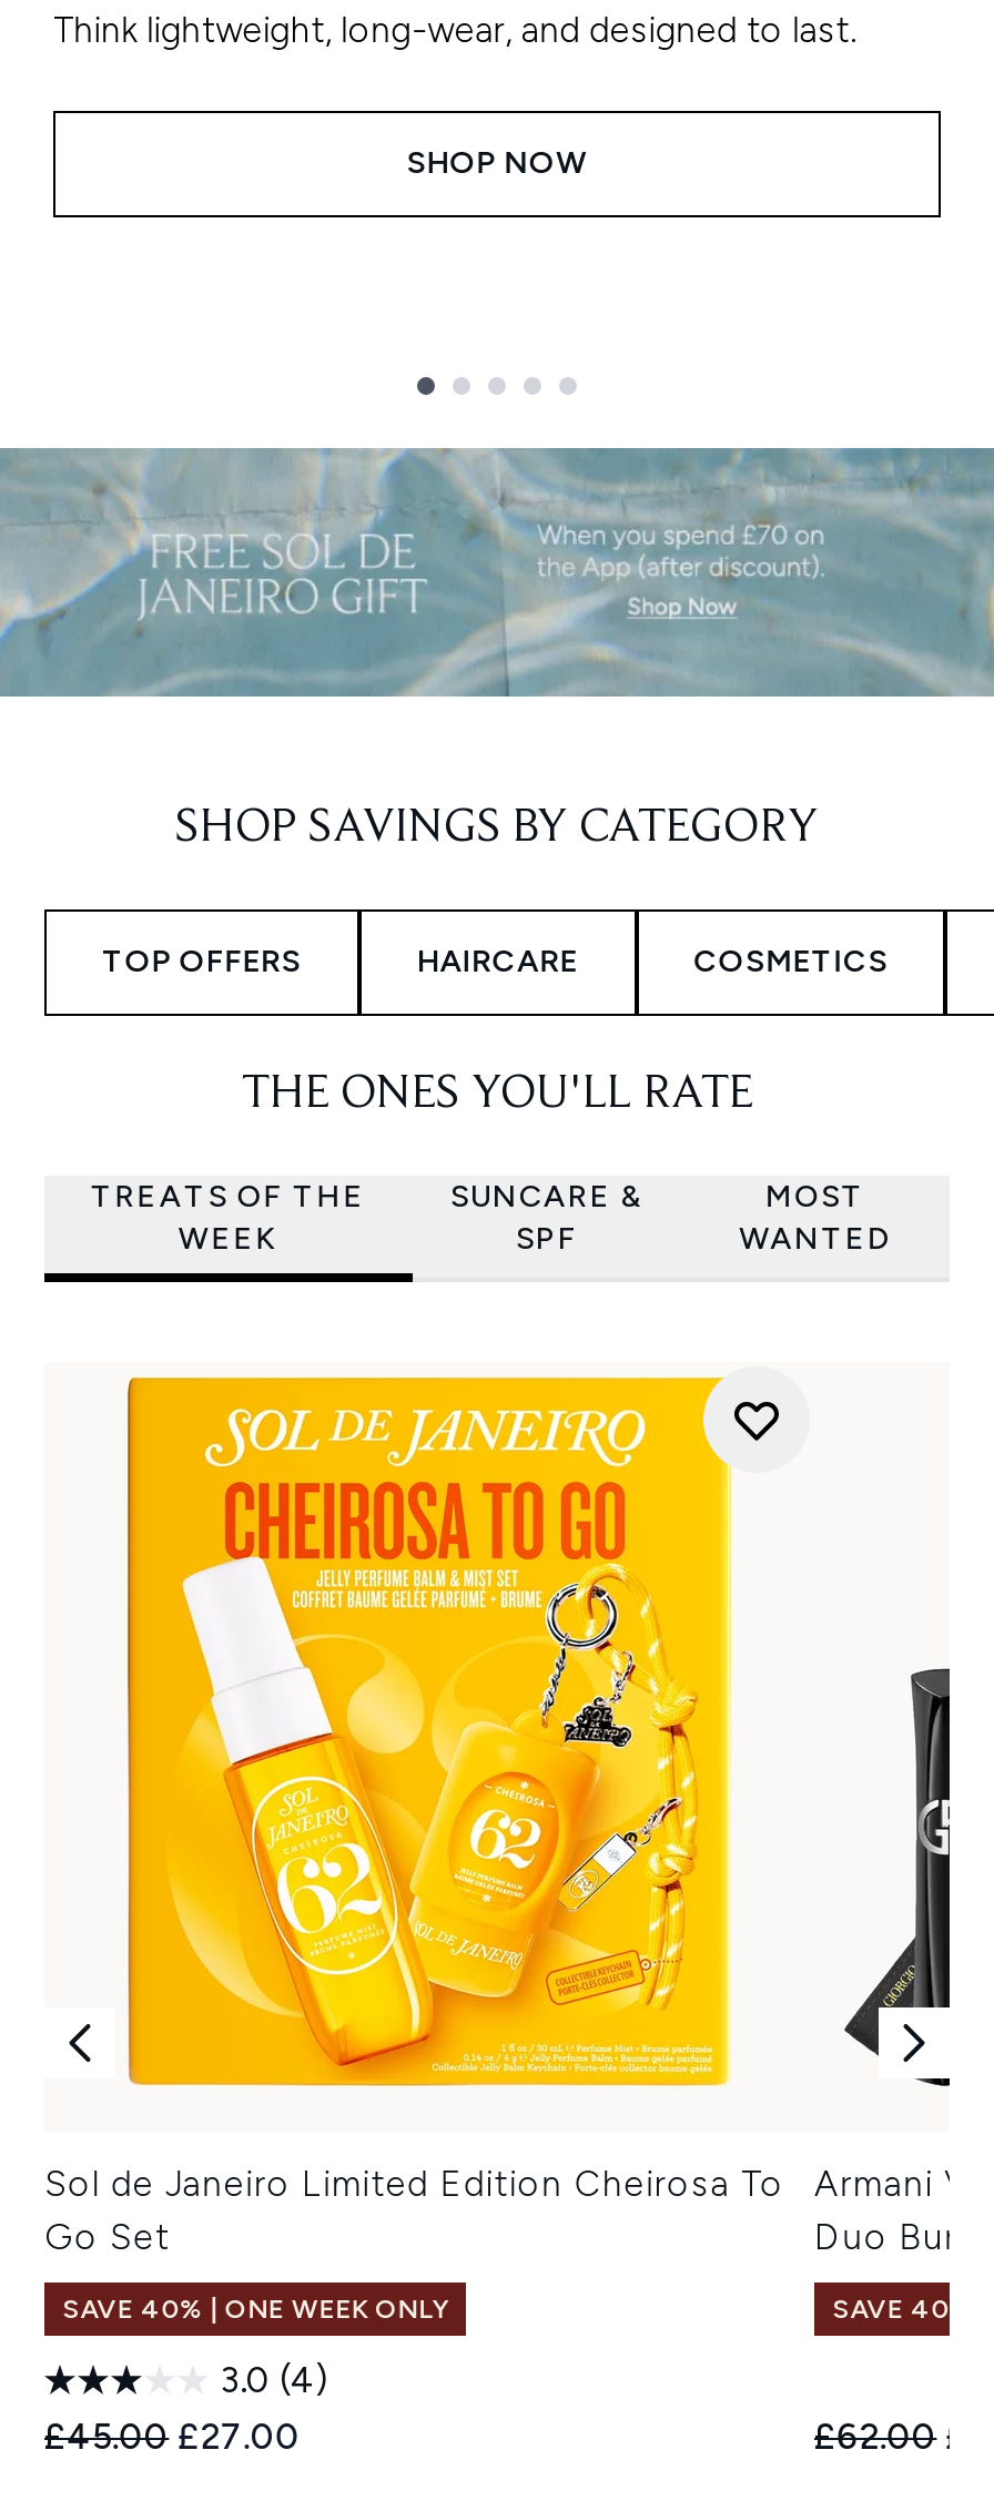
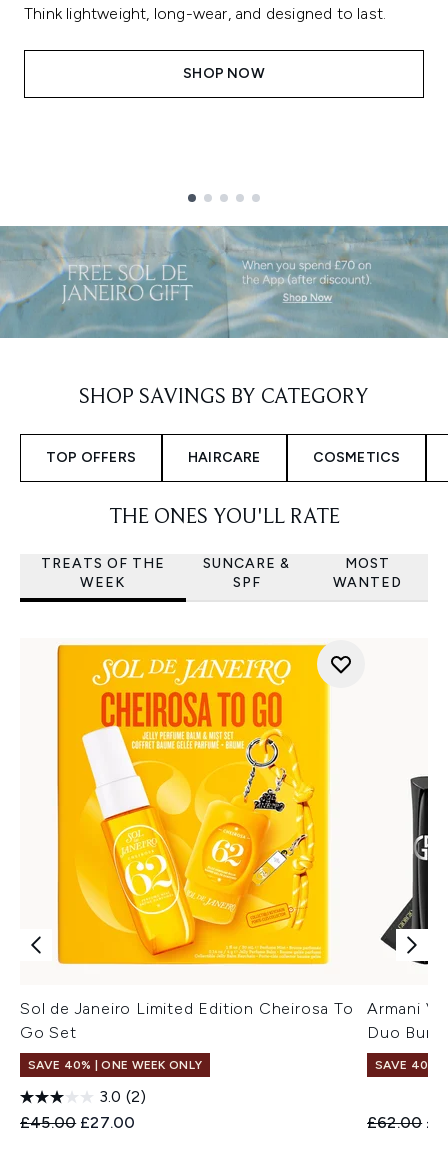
- 3.0 (4)
+ 3.0 (2)
